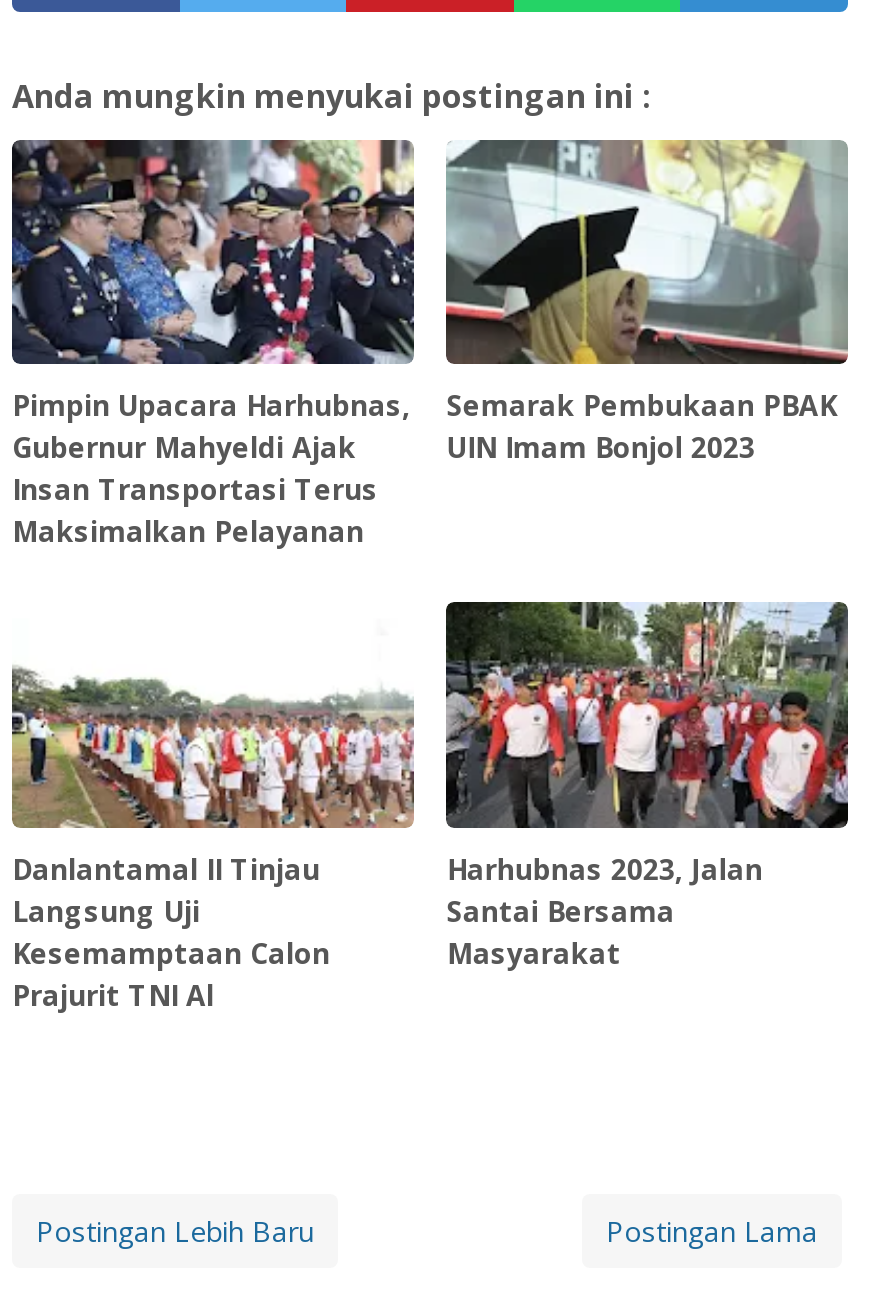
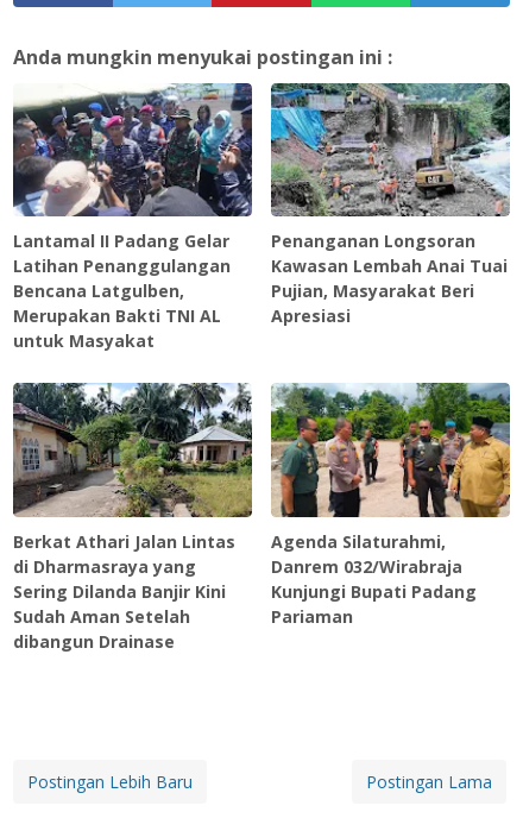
- [image]
+ [image]

- [image]
- Semarak Pembukaan PBAK
- UIN Imam Bonjol 2023
+ [image]
+ Penanganan Longsoran
+ Kawasan Lembah Anai Tuai
+ Pujian, Masyarakat Beri
+ Apresiasi

- Pimpin Upacara Harhubnas,
- Gubernur Mahyeldi Ajak
- Insan Transportasi Terus
- Maksimalkan Pelayanan
+ Lantamal II Padang Gelar
+ Latihan Penanggulangan
+ Bencana Latgulben,
+ Merupakan Bakti TNI AL
+ untuk Masyakat

- [image]
- Harhubnas 2023, Jalan
- Santai Bersama
- Masyarakat
+ [image]
+ Agenda Silaturahmi,
+ Danrem 032/Wirabraja
+ Kunjungi Bupati Padang
+ Pariaman

- [image]
- Danlantamal II Tinjau
- Langsung Uji
- Kesemamptaan Calon
- Prajurit TNI Al
+ [image]
+ Berkat Athari Jalan Lintas
+ di Dharmasraya yang
+ Sering Dilanda Banjir Kini
+ Sudah Aman Setelah
+ dibangun Drainase
